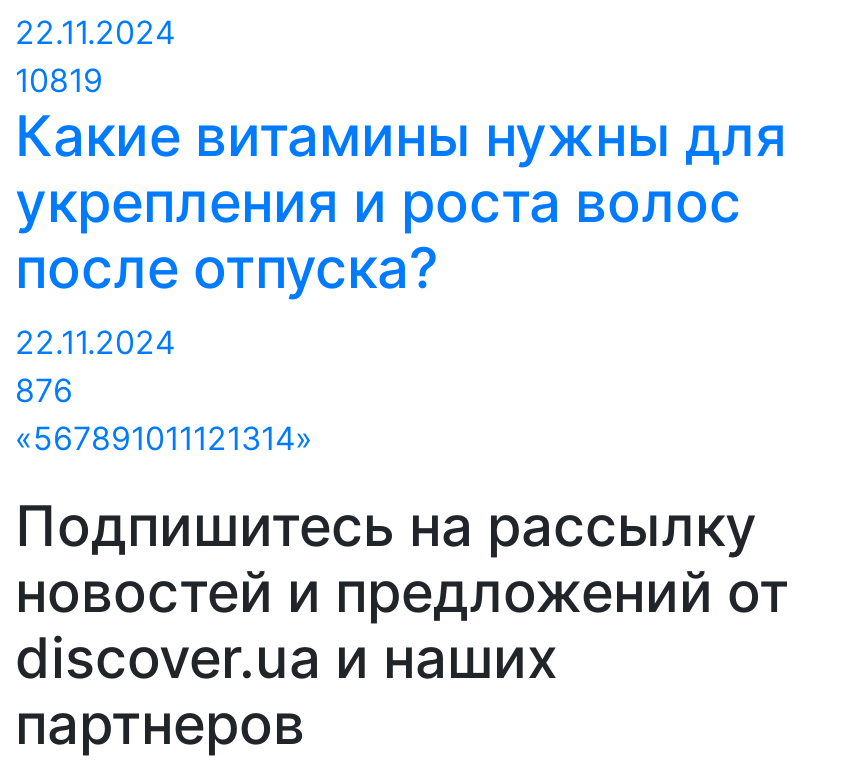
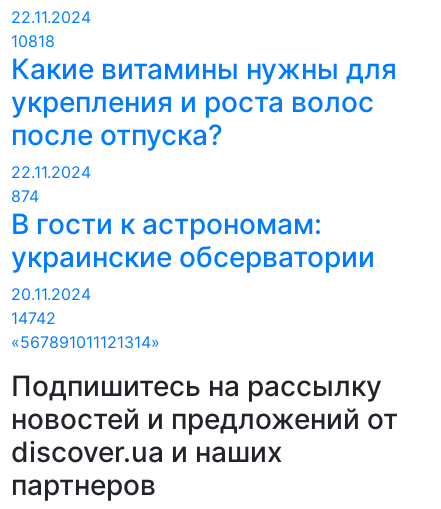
- 10819
+ 10818

- 876
+ 874
+ В гости к астрономам:
+ украинские обсерватории
+ 20.11.2024
+ 14742
